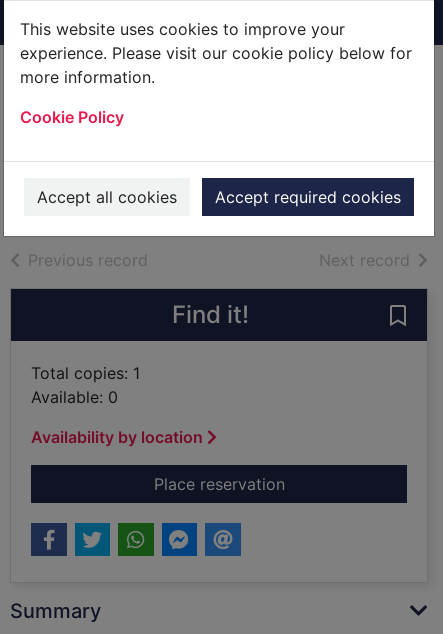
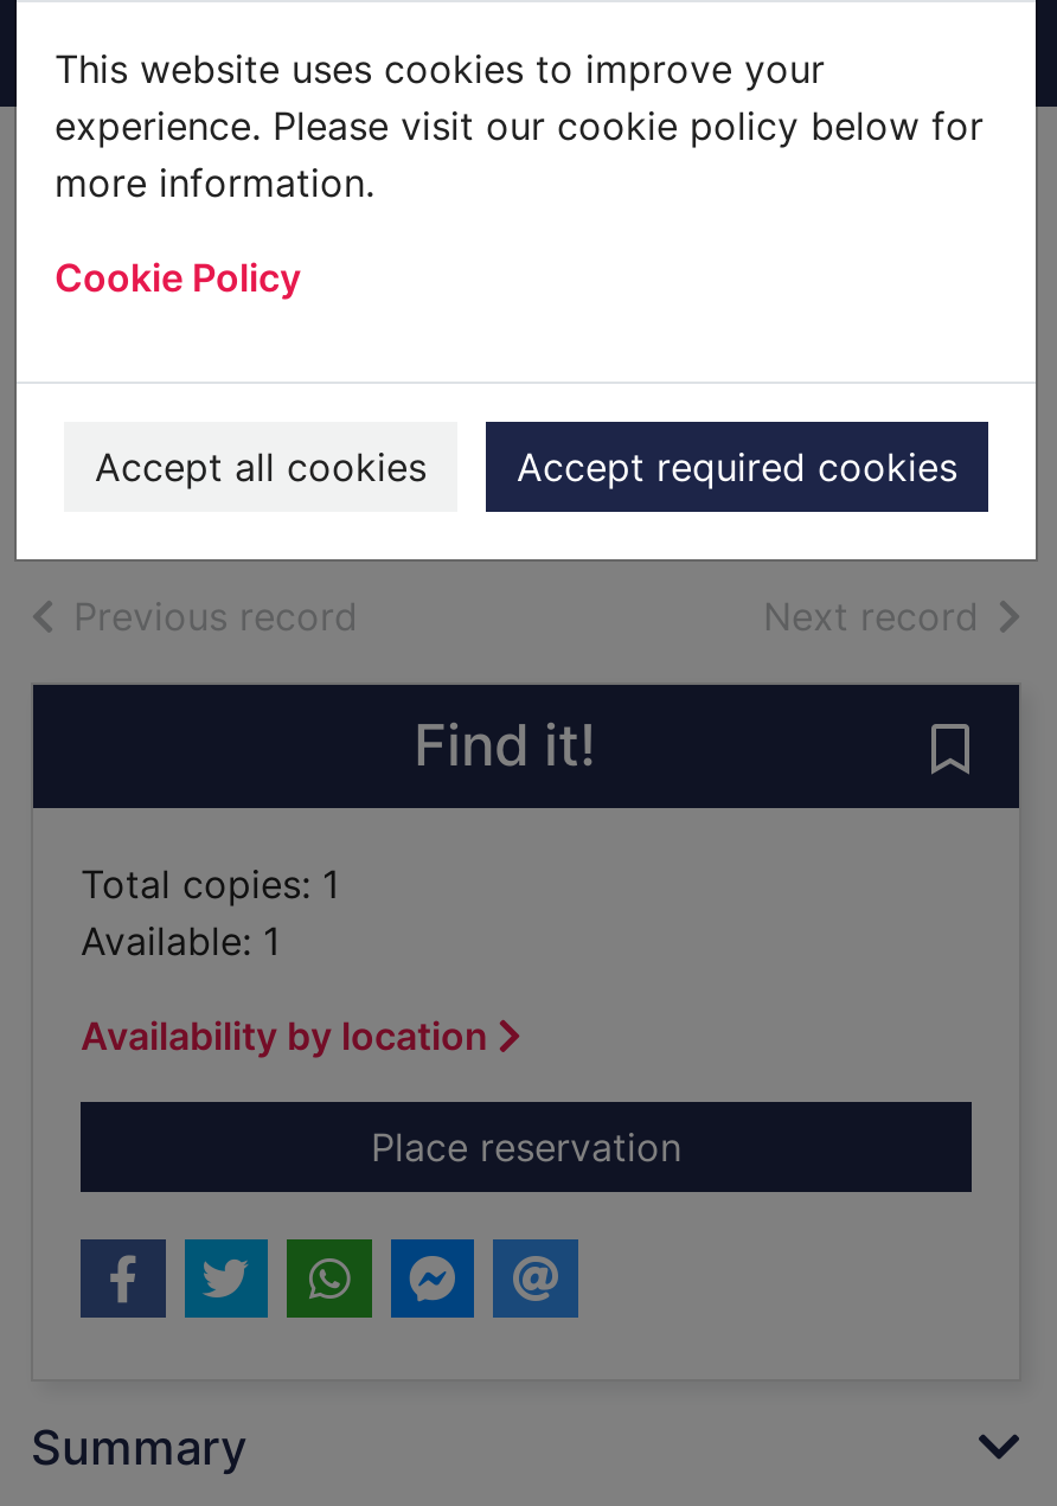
- Available: 0
+ Available: 1
